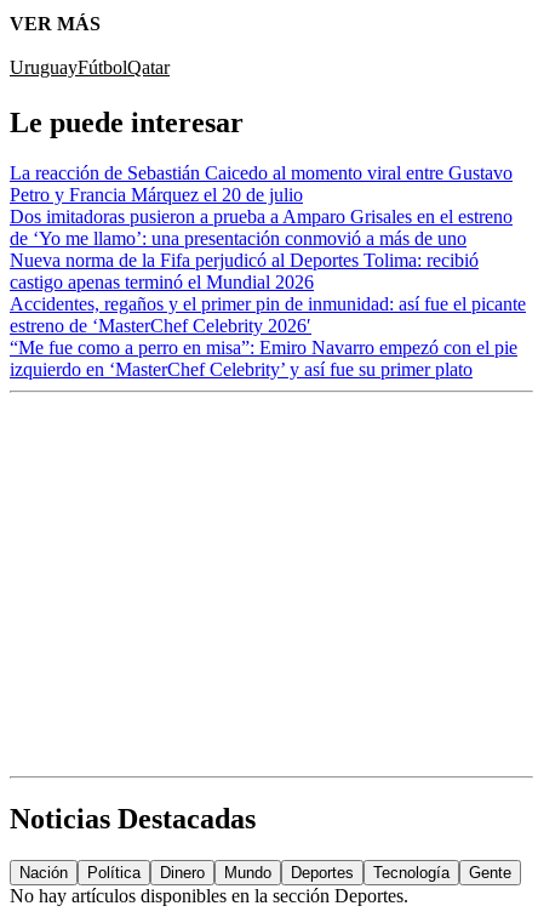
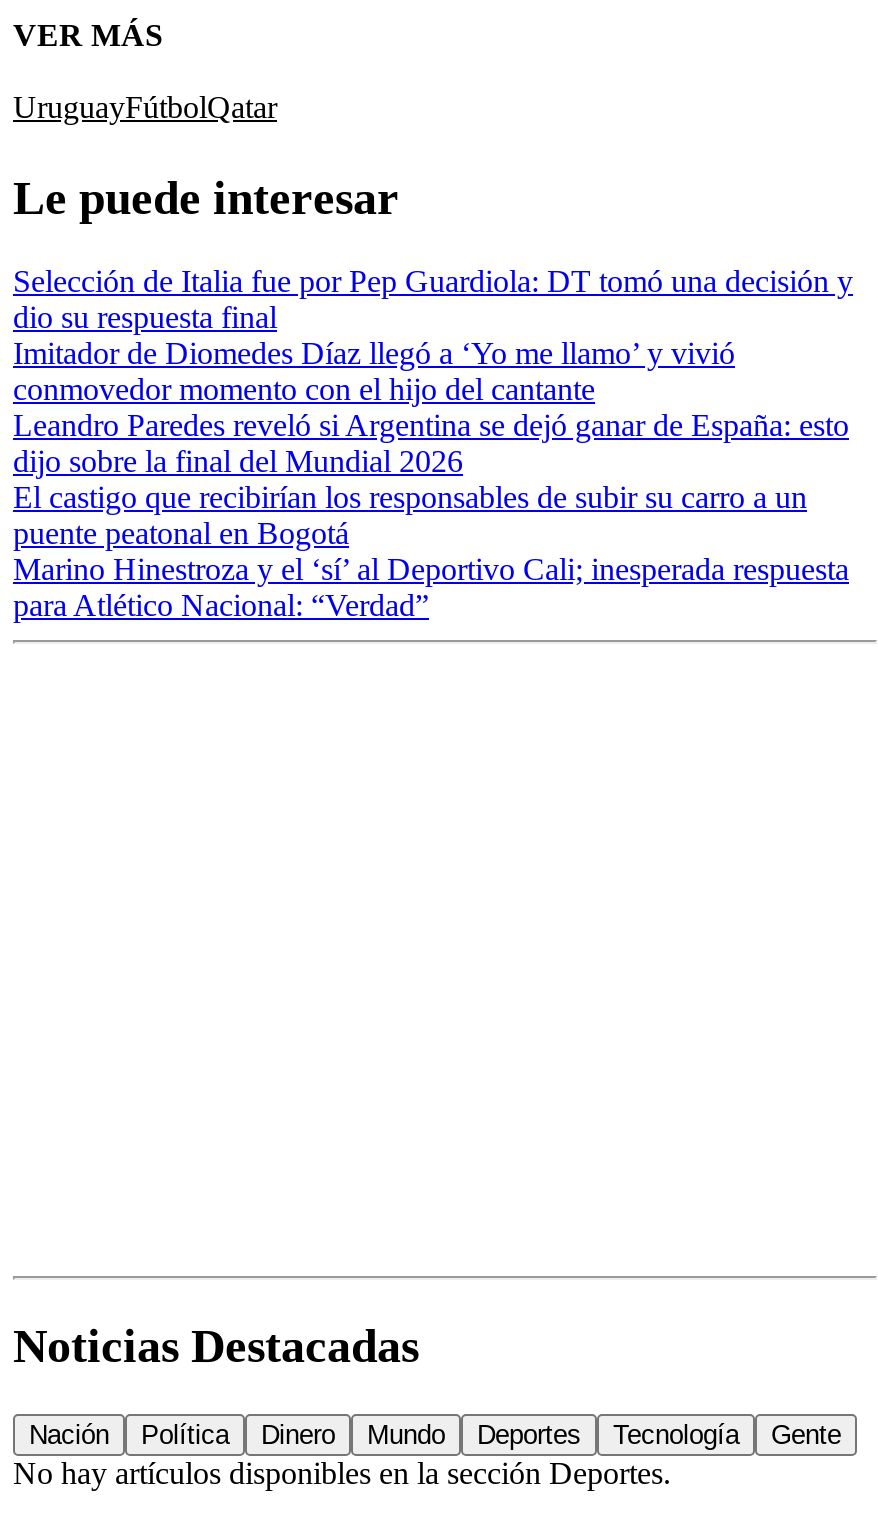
- La reacción de Sebastián Caicedo al momento viral entre Gustavo
- Petro y Francia Márquez el 20 de julio
- Dos imitadoras pusieron a prueba a Amparo Grisales en el estreno
- de ‘Yo me llamo’: una presentación conmovió a más de uno
- Nueva norma de la Fifa perjudicó al Deportes Tolima: recibió
- castigo apenas terminó el Mundial 2026
- Accidentes, regaños y el primer pin de inmunidad: así fue el picante
- estreno de ‘MasterChef Celebrity 2026′
- “Me fue como a perro en misa”: Emiro Navarro empezó con el pie
- izquierdo en ‘MasterChef Celebrity’ y así fue su primer plato
+ Selección de Italia fue por Pep Guardiola: DT tomó una decisión y
+ dio su respuesta final
+ Imitador de Diomedes Díaz llegó a ‘Yo me llamo’ y vivió
+ conmovedor momento con el hijo del cantante
+ Leandro Paredes reveló si Argentina se dejó ganar de España: esto
+ dijo sobre la final del Mundial 2026
+ El castigo que recibirían los responsables de subir su carro a un
+ puente peatonal en Bogotá
+ Marino Hinestroza y el ‘sí’ al Deportivo Cali; inesperada respuesta
+ para Atlético Nacional: “Verdad”
